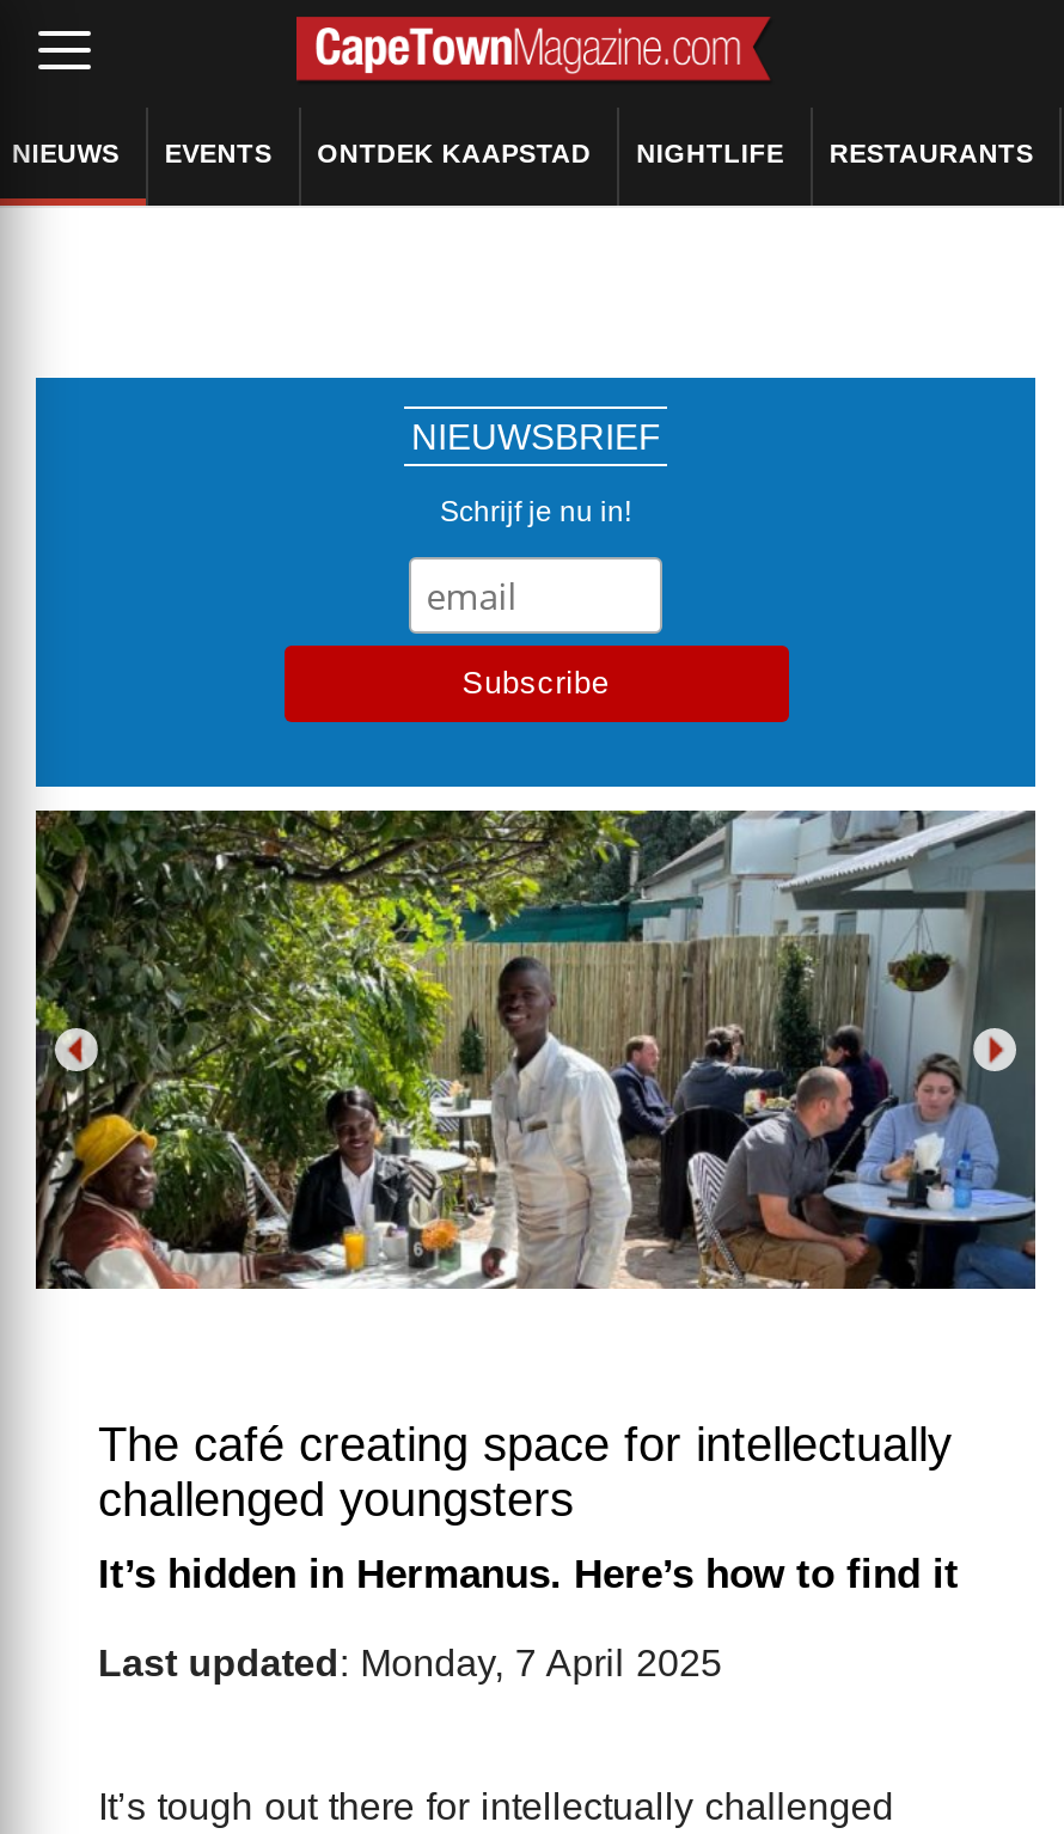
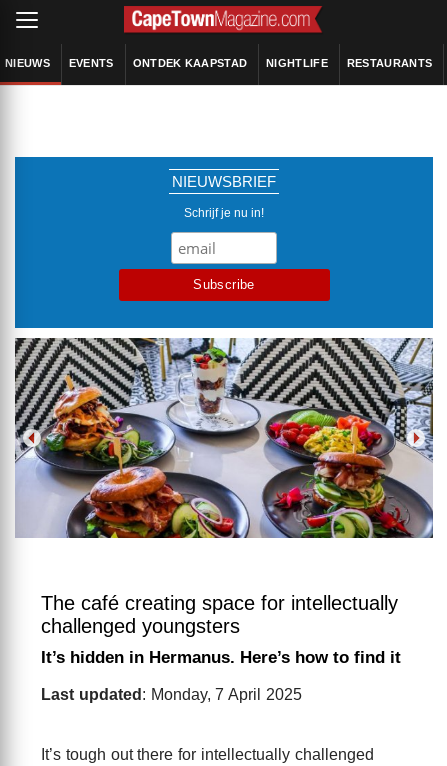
- [image]
+ [image]
